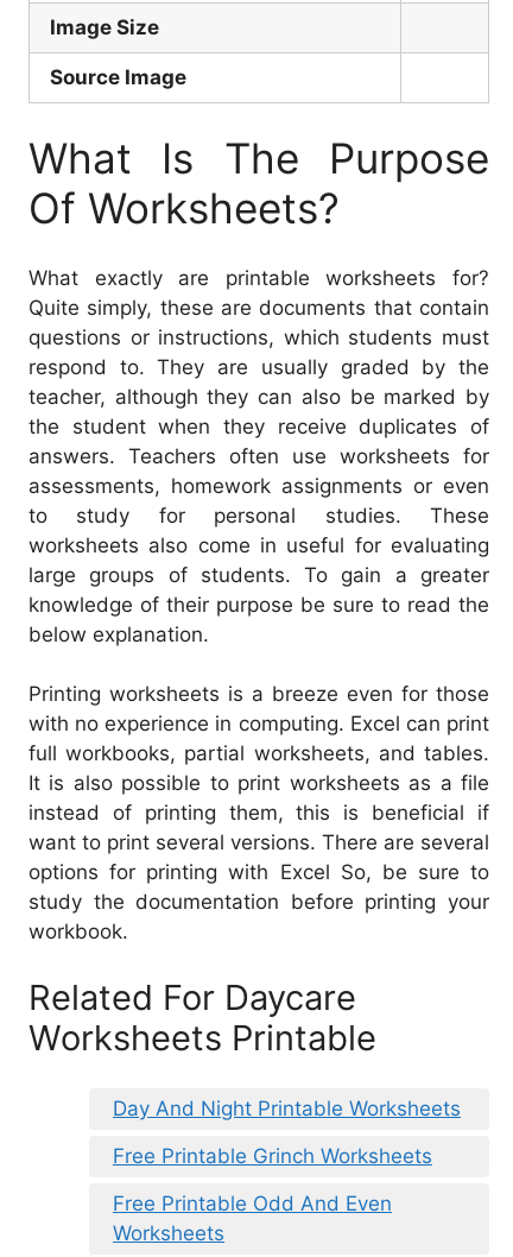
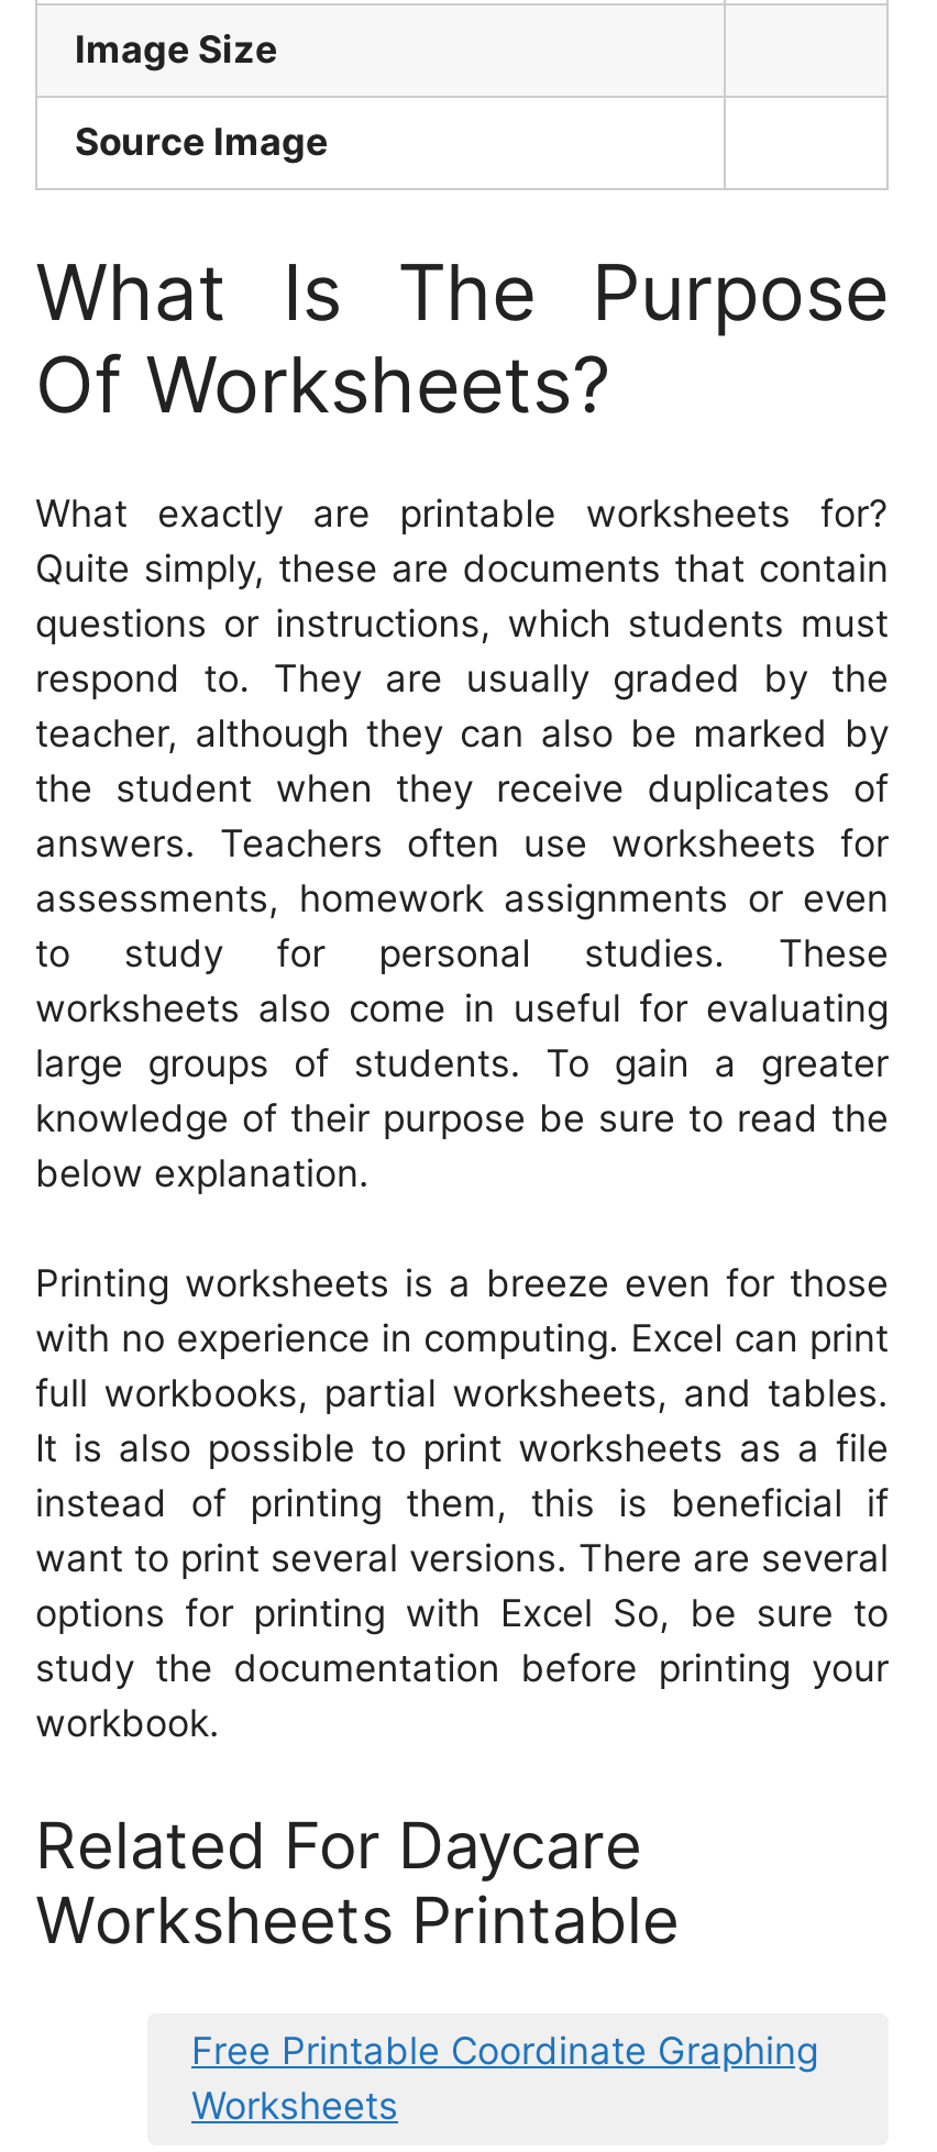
- Day And Night Printable Worksheets
- Free Printable Grinch Worksheets
- Free Printable Odd And Even
+ Free Printable Coordinate Graphing
